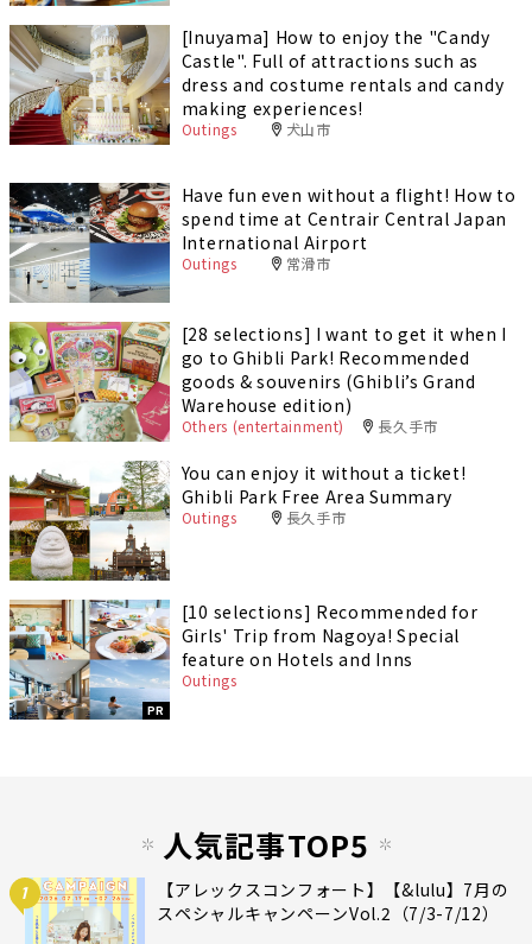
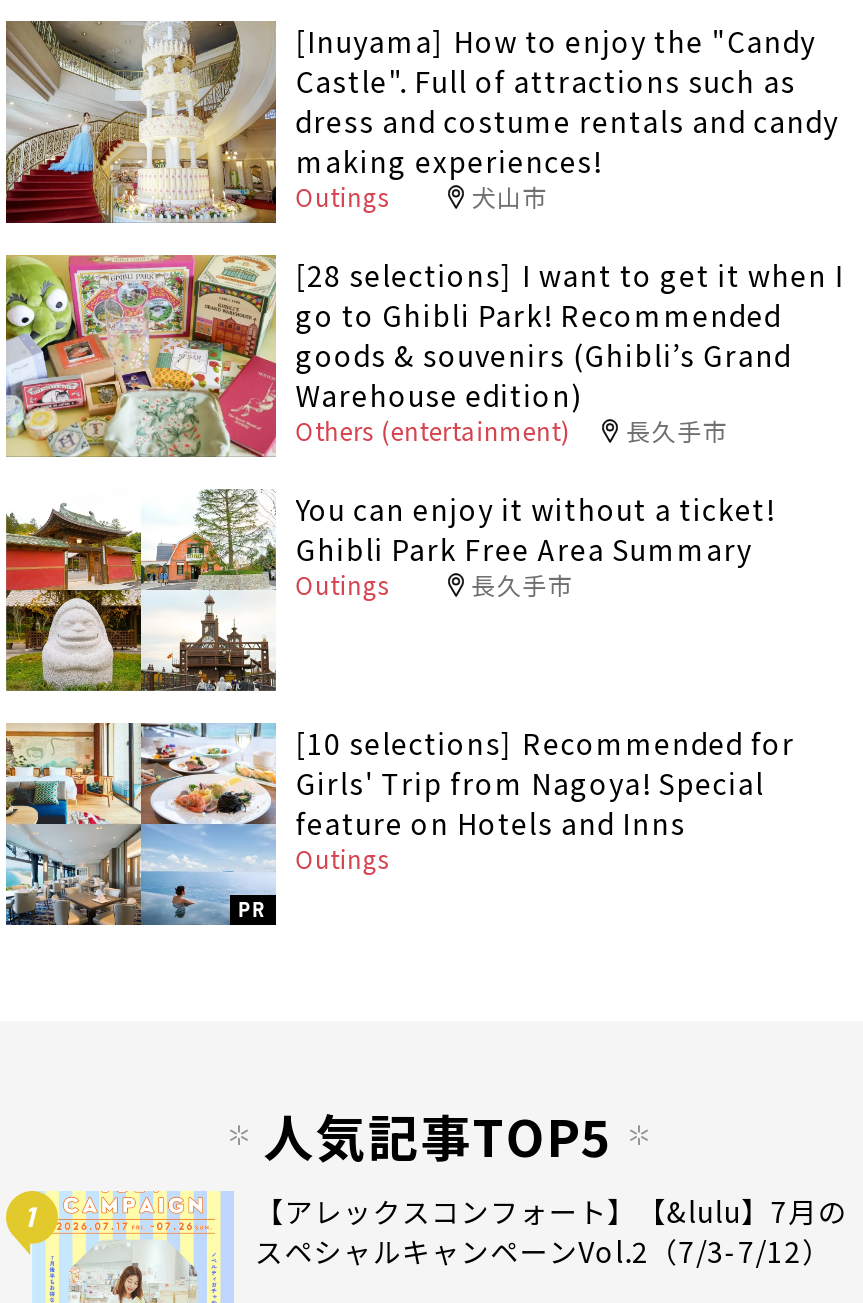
- [image]
- Have fun even without a flight! How to
- spend time at Centrair Central Japan
- International Airport
- Outings
- 常滑市
